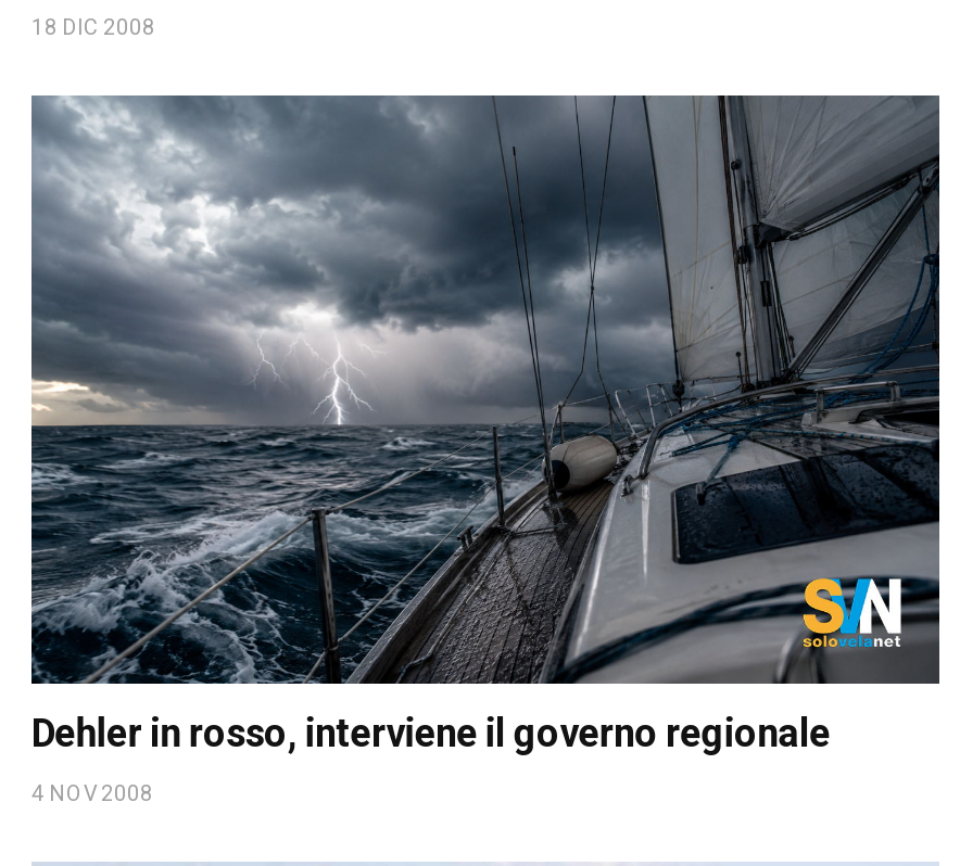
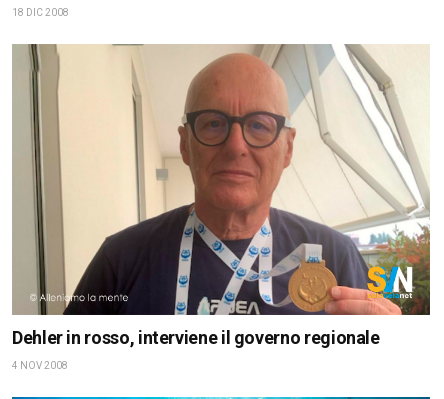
- [image]
+ [image]
